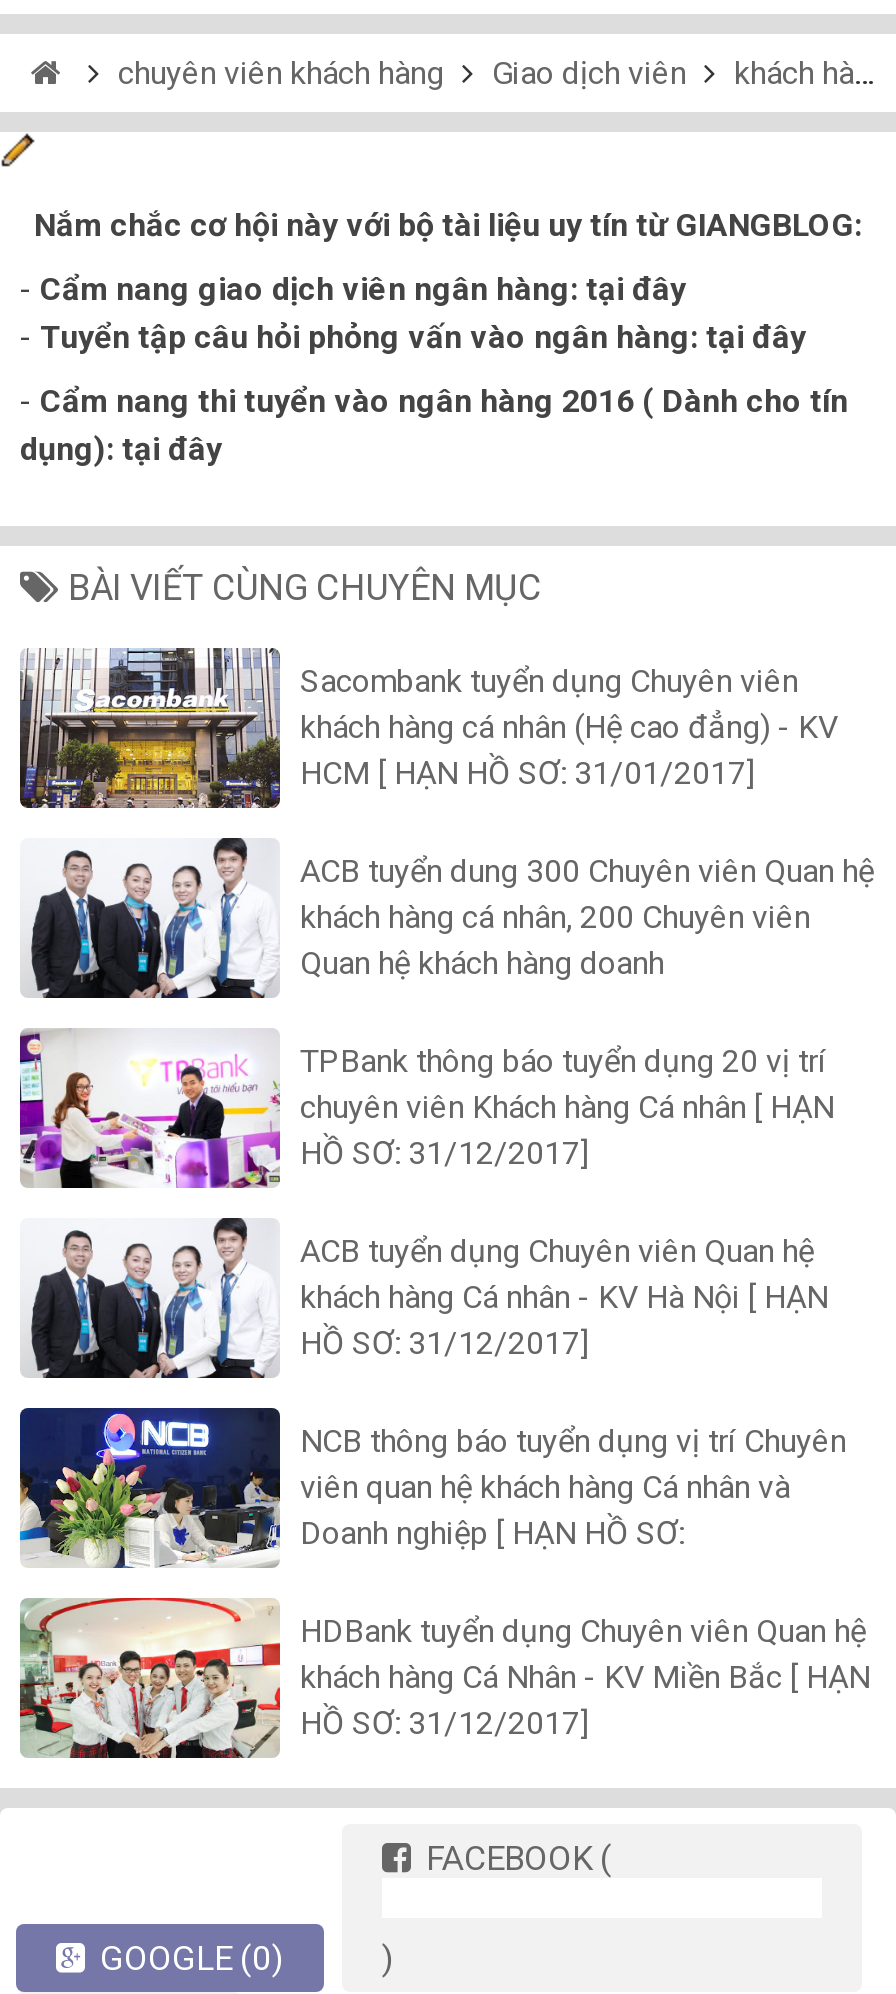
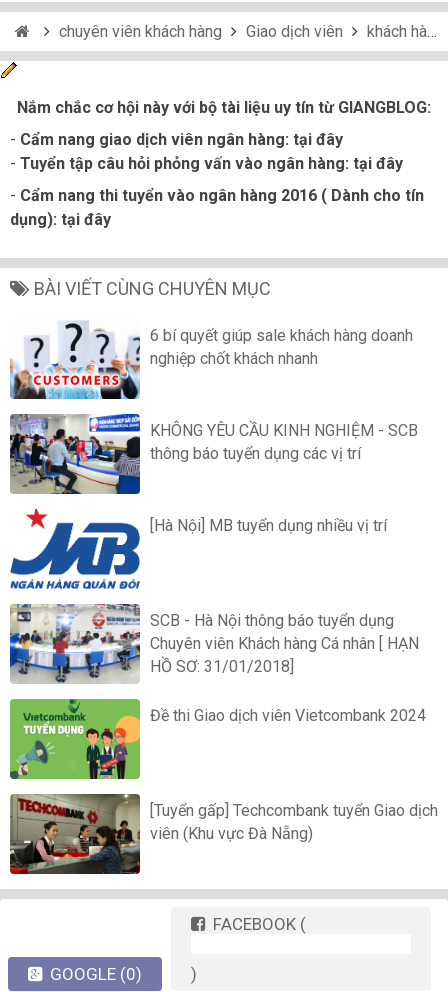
- [image]
- Sacombank tuyển dụng Chuyên viên
- khách hàng cá nhân (Hệ cao đẳng) - KV
- HCM [ HẠN HỒ SƠ: 31/01/2017]
+ [image]
+ 6 bí quyết giúp sale khách hàng doanh
+ nghiệp chốt khách nhanh

- [image]
- ACB tuyển dung 300 Chuyên viên Quan hệ
- khách hàng cá nhân, 200 Chuyên viên
- Quan hệ khách hàng doanh
+ [image]
+ KHÔNG YÊU CẦU KINH NGHIỆM - SCB
+ thông báo tuyển dụng các vị trí

- [image]
- TPBank thông báo tuyển dụng 20 vị trí
- chuyên viên Khách hàng Cá nhân [ HẠN
- HỒ SƠ: 31/12/2017]
+ [image]
+ [Hà Nội] MB tuyển dụng nhiều vị trí

- [image]
- ACB tuyển dụng Chuyên viên Quan hệ
- khách hàng Cá nhân - KV Hà Nội [ HẠN
- HỒ SƠ: 31/12/2017]
+ [image]
+ SCB - Hà Nội thông báo tuyển dụng
+ Chuyên viên Khách hàng Cá nhân [ HẠN
+ HỒ SƠ: 31/01/2018]

- [image]
- NCB thông báo tuyển dụng vị trí Chuyên
- viên quan hệ khách hàng Cá nhân và
- Doanh nghiệp [ HẠN HỒ SƠ:
+ [image]
+ Đề thi Giao dịch viên Vietcombank 2024

- [image]
- HDBank tuyển dụng Chuyên viên Quan hệ
- khách hàng Cá Nhân - KV Miền Bắc [ HẠN
- HỒ SƠ: 31/12/2017]
+ [image]
+ [Tuyển gấp] Techcombank tuyển Giao dịch
+ viên (Khu vực Đà Nẵng)
